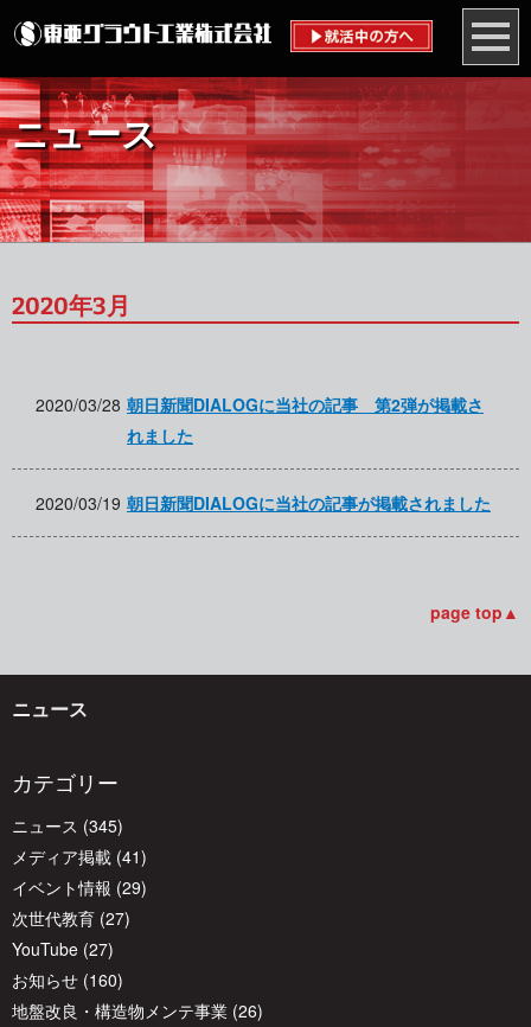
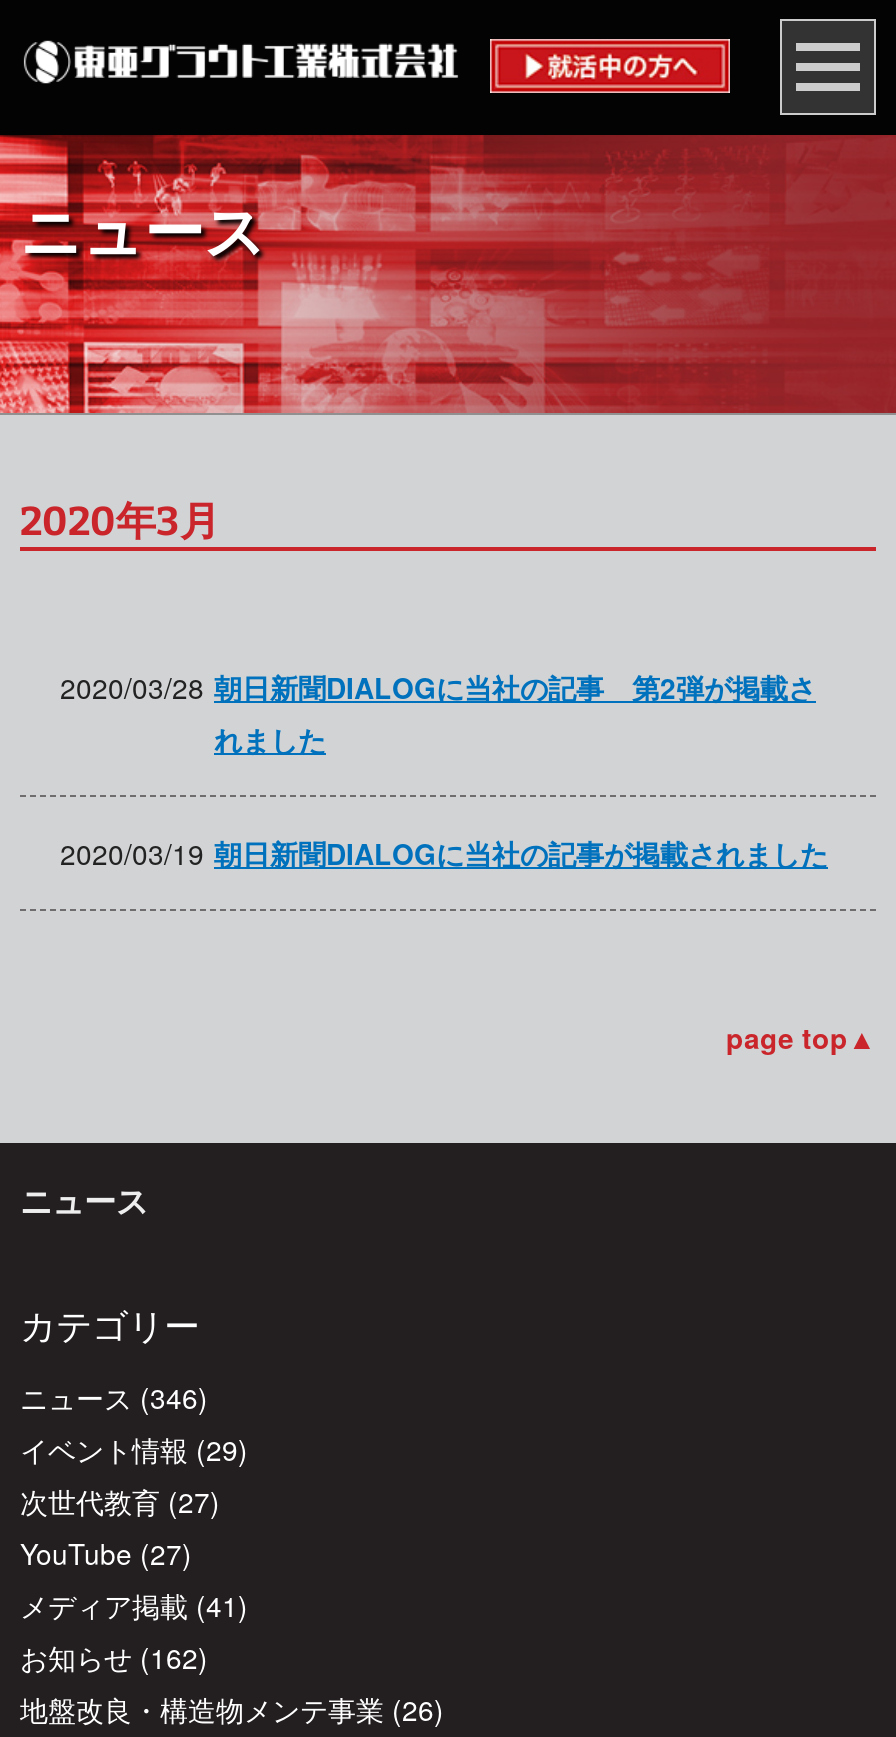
- ニュース(345)
+ ニュース(346)

moved down: メディア掲載(41)

moved up: イベント情報(29) | 次世代教育(27) | YouTube (27)

- お知らせ(160)
+ お知らせ(162)
